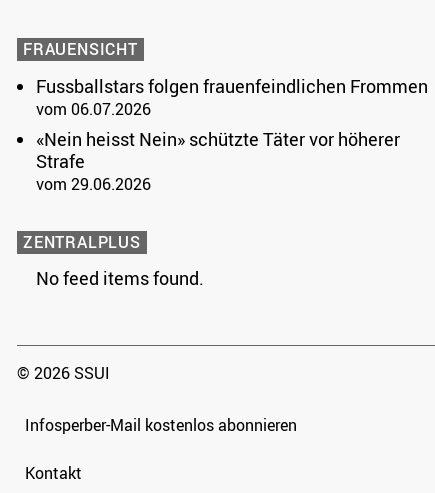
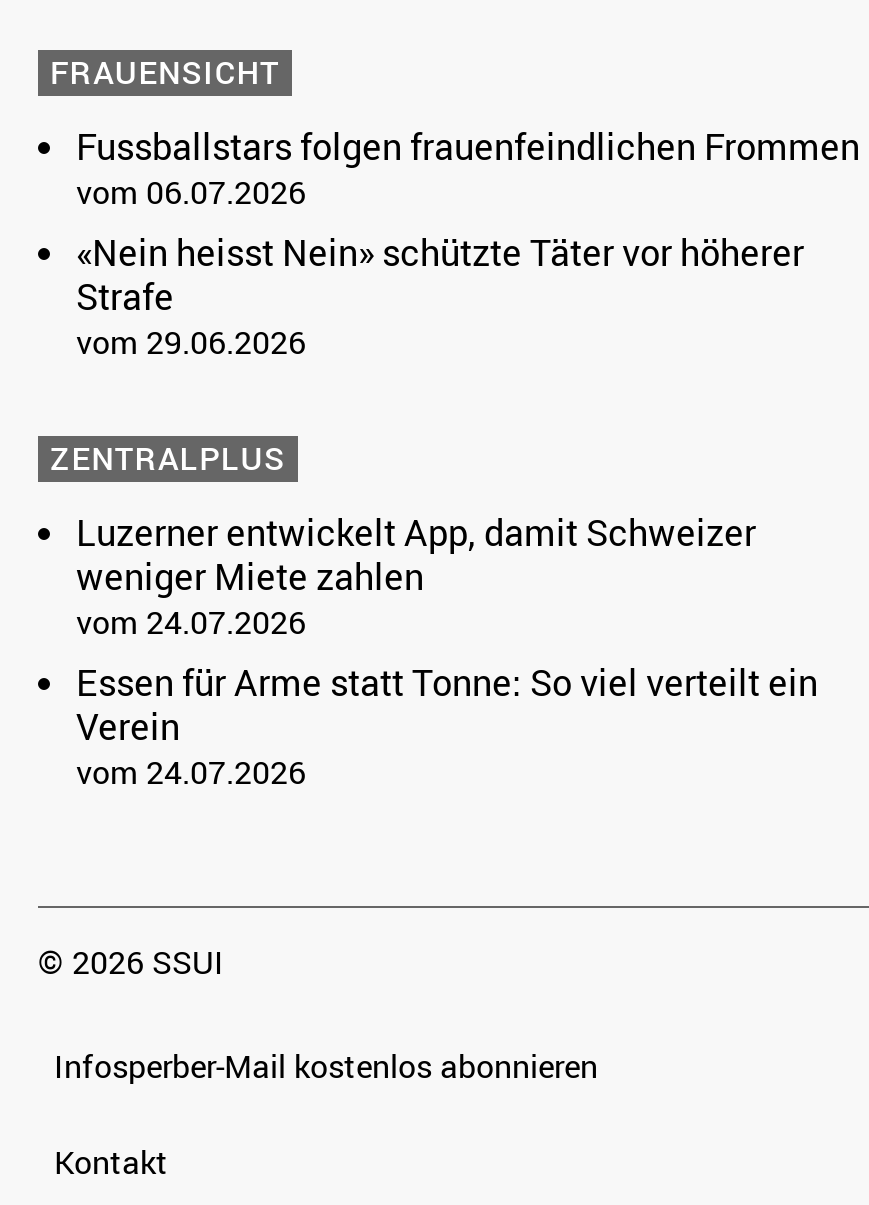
- No feed items found.
+ Luzerner entwickelt App, damit Schweizer
+ weniger Miete zahlen
+ vom 24.07.2026
+ Essen für Arme statt Tonne: So viel verteilt ein
+ Verein
+ vom 24.07.2026
